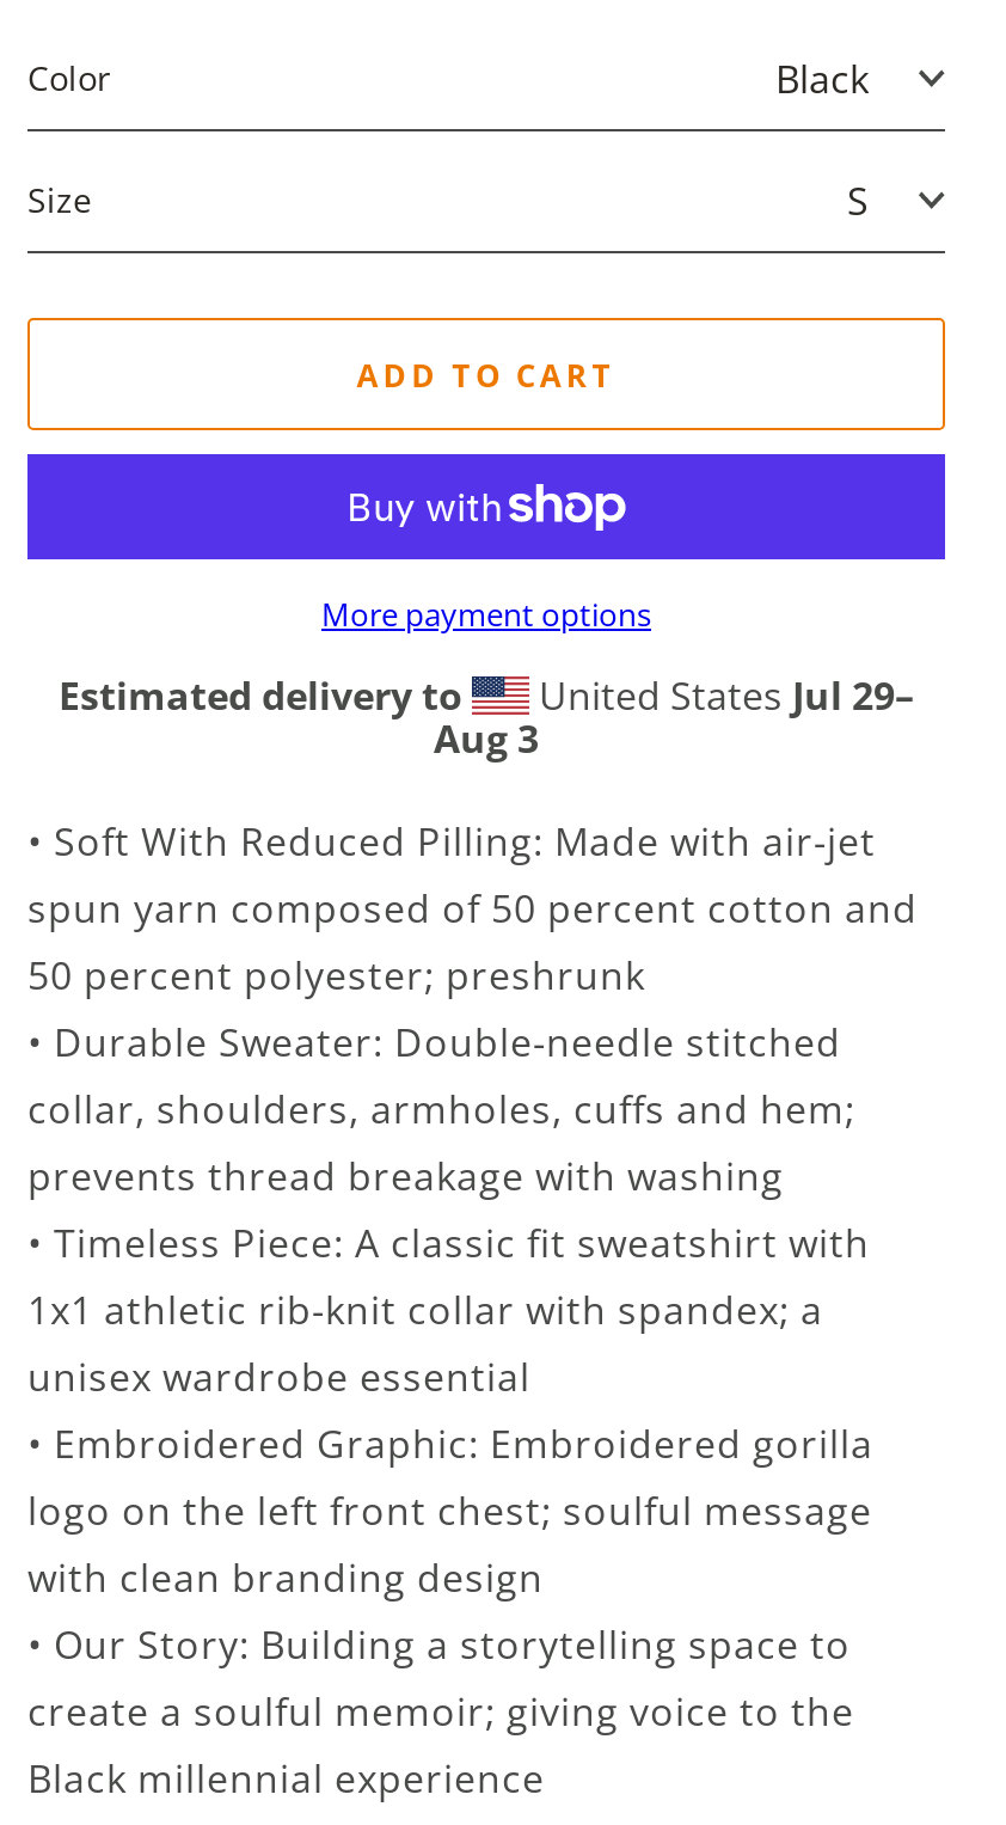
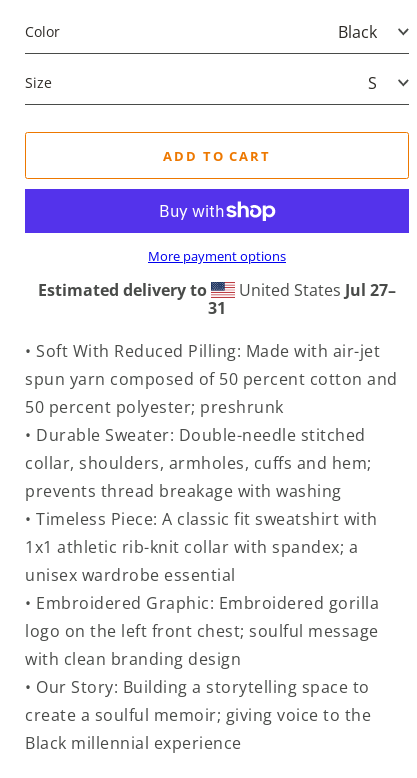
- United States Jul 29–
- Aug 3
+ United States Jul 27–
+ 31
